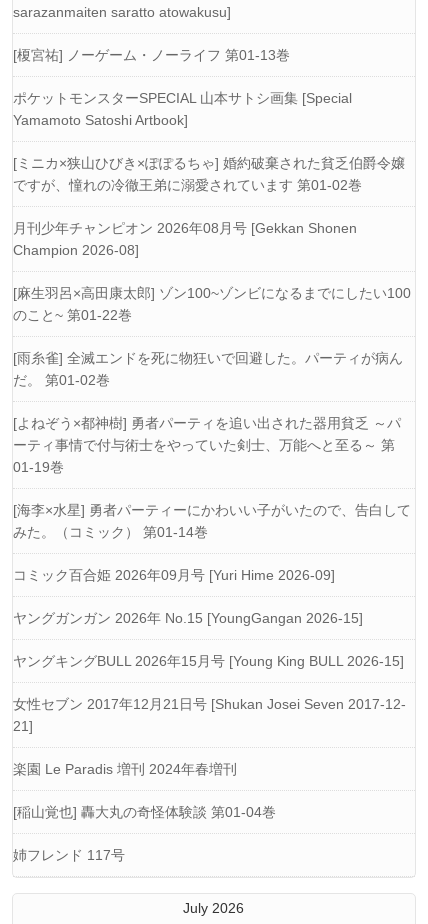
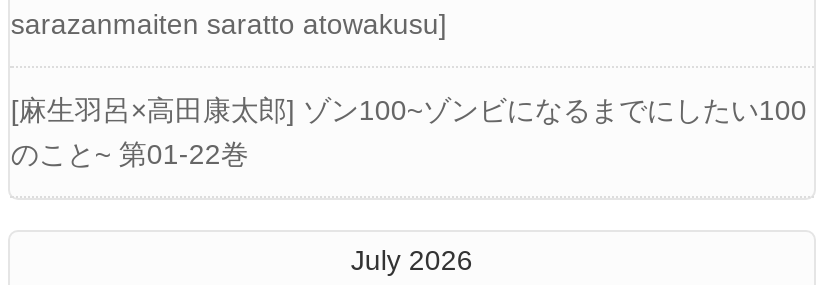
- [榎宮祐] ノーゲーム・ノーライフ 第01-13巻
- ポケットモンスターSPECIAL 山本サトシ画集 [Special
- Yamamoto Satoshi Artbook]
- [ミニカ×狭山ひびき×ぽぽるちゃ] 婚約破棄された貧乏伯爵令嬢
- ですが、憧れの冷徹王弟に溺愛されています 第01-02巻
- 月刊少年チャンピオン 2026年08月号 [Gekkan Shonen
- Champion 2026-08]

- [雨糸雀] 全滅エンドを死に物狂いで回避した。パーティが病ん
- だ。 第01-02巻
- [よねぞう×都神樹] 勇者パーティを追い出された器用貧乏 ～パ
- ーティ事情で付与術士をやっていた剣士、万能へと至る～ 第
- 01-19巻
- [海李×水星] 勇者パーティーにかわいい子がいたので、告白して
- みた。（コミック） 第01-14巻
- コミック百合姫 2026年09月号 [Yuri Hime 2026-09]
- ヤングガンガン 2026年 No.15 [YoungGangan 2026-15]
- ヤングキングBULL 2026年15月号 [Young King BULL 2026-15]
- 女性セブン 2017年12月21日号 [Shukan Josei Seven 2017-12-
- 21]
- 楽園 Le Paradis 増刊 2024年春増刊
- [稲山覚也] 轟大丸の奇怪体験談 第01-04巻
- 姉フレンド 117号
